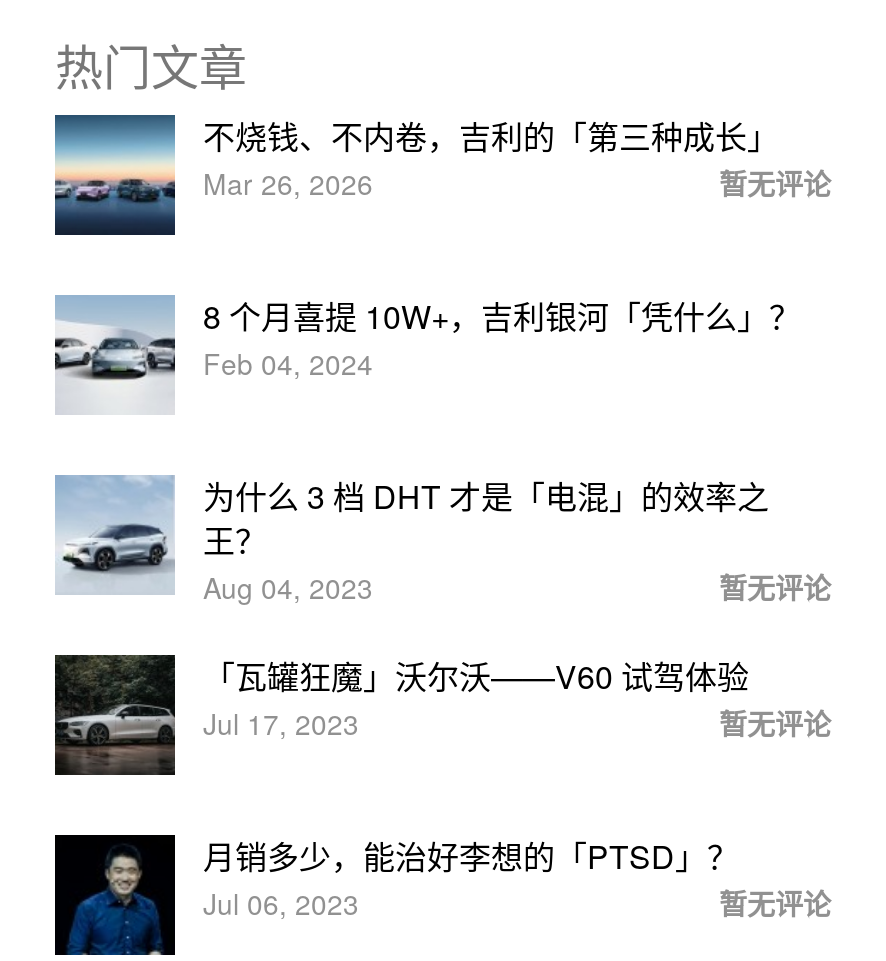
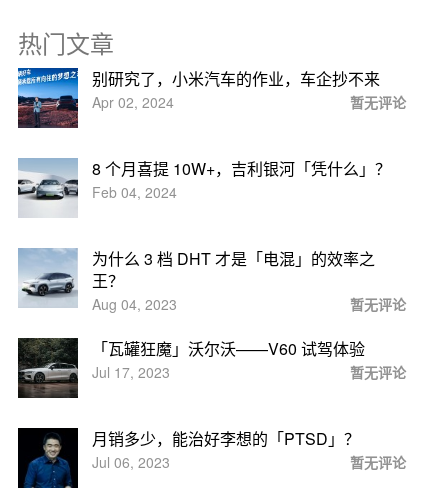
- [image]
- 不烧钱、不内卷，吉利的「第三种成长」
- Mar 26, 2026
+ [image]
+ 别研究了，小米汽车的作业，车企抄不来
+ Apr 02, 2024
